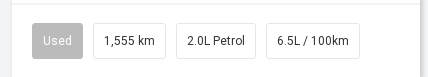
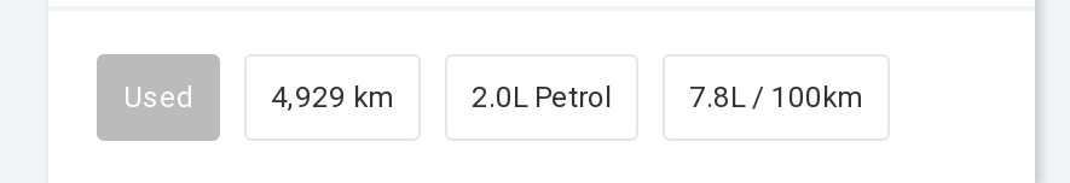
- 1,555 km
+ 4,929 km

- 6.5L / 100km
+ 7.8L / 100km
